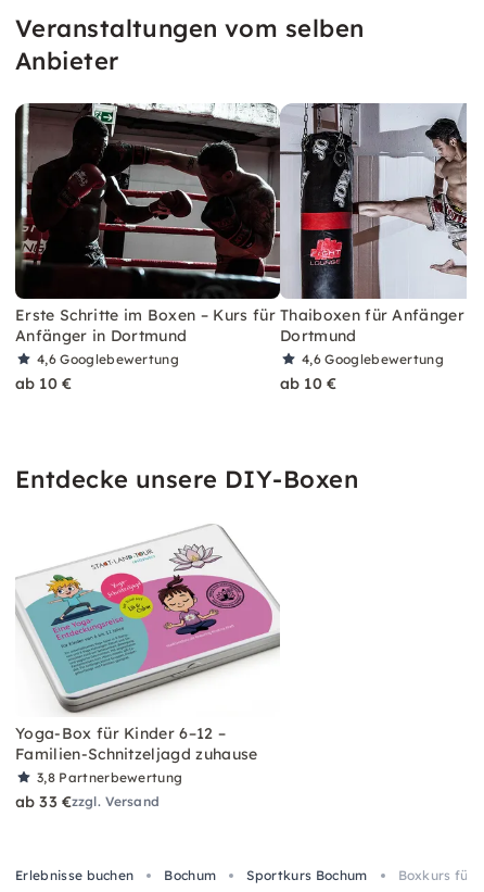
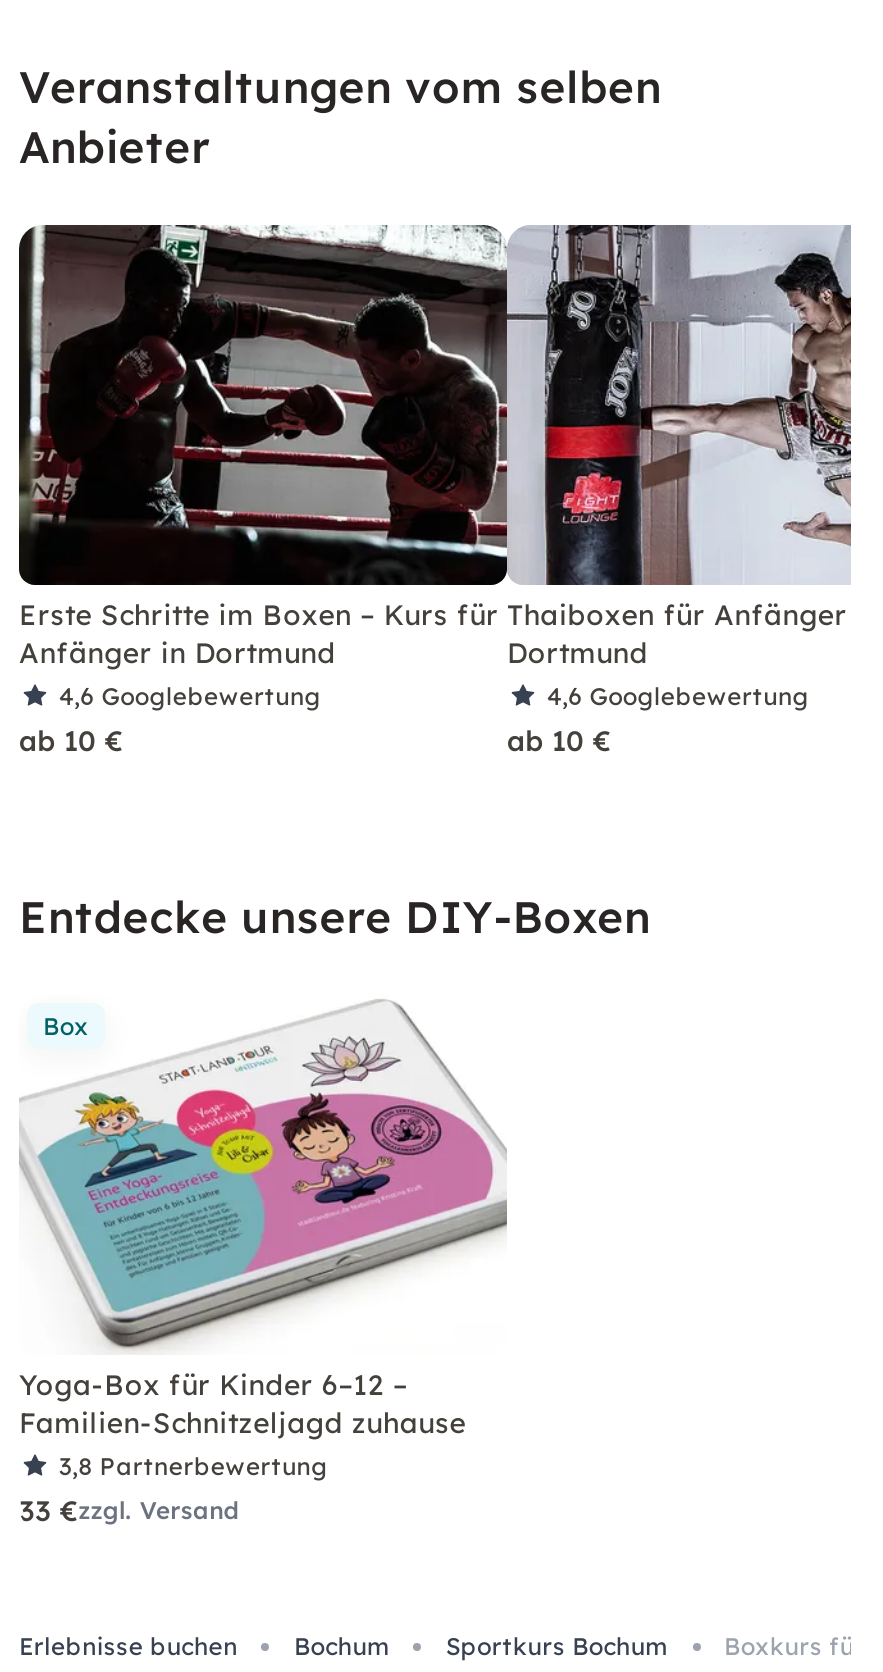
+ Box

- ab 33 €zzgl. Versand
+ 33 €zzgl. Versand
